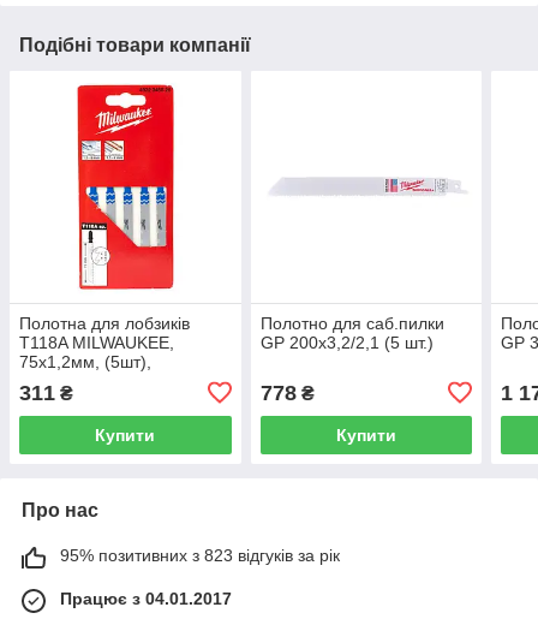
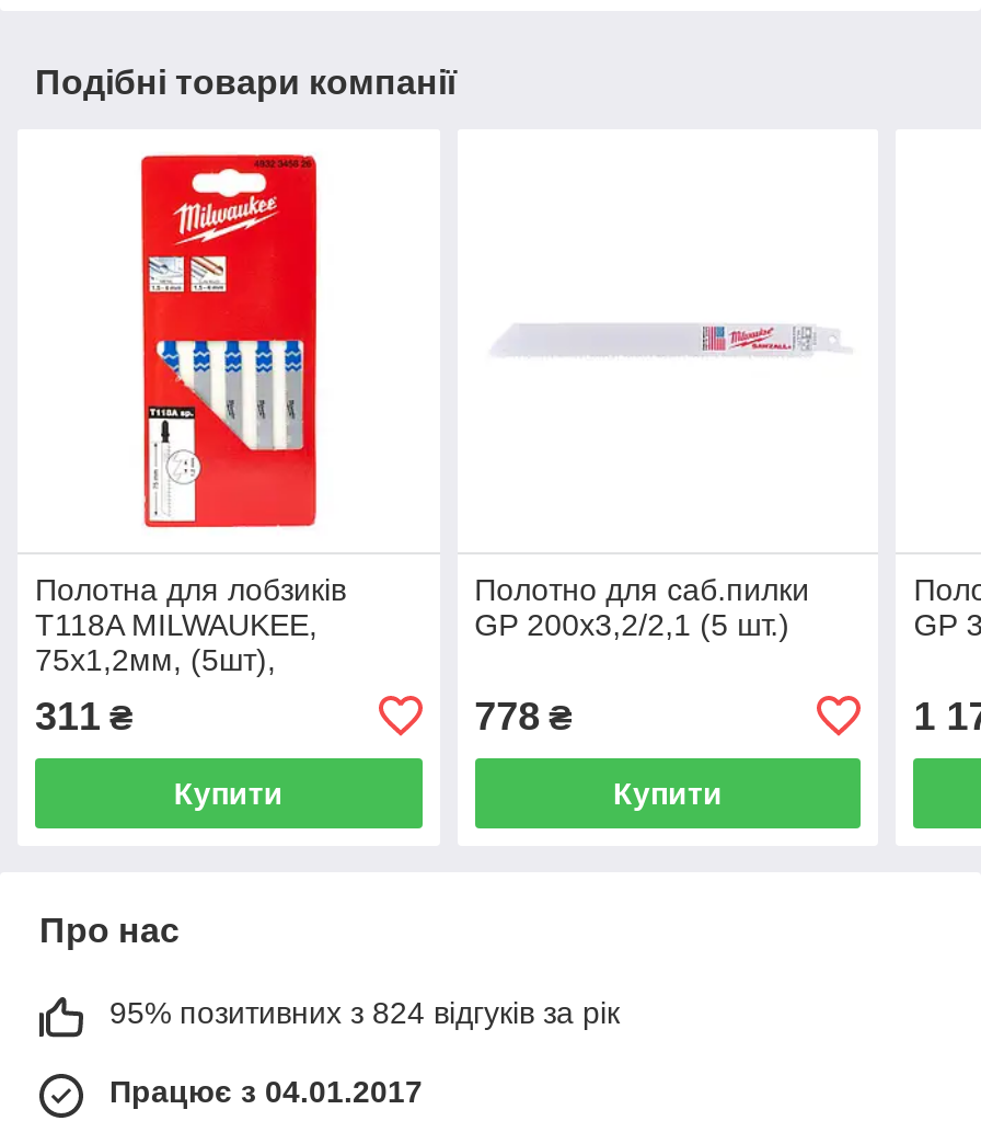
- 95% позитивних з 823 відгуків за рік
+ 95% позитивних з 824 відгуків за рік
